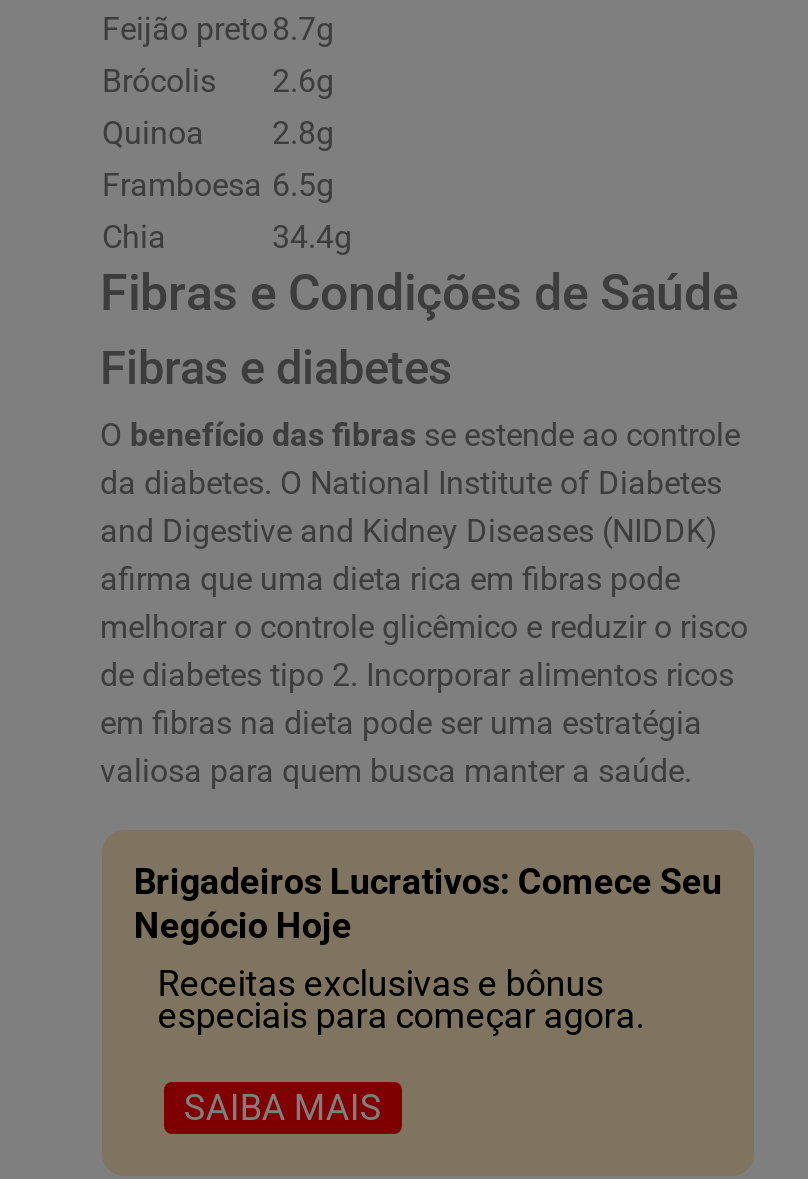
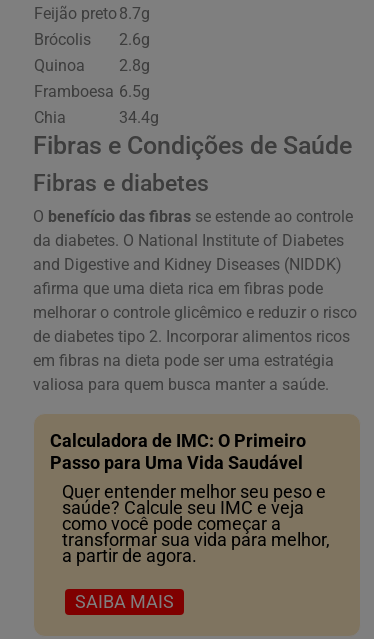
- Brigadeiros Lucrativos: Comece Seu
- Negócio Hoje
- Receitas exclusivas e bônus
- especiais para começar agora.
+ Calculadora de IMC: O Primeiro
+ Passo para Uma Vida Saudável
+ Quer entender melhor seu peso e
+ saúde? Calcule seu IMC e veja
+ como você pode começar a
+ transformar sua vida para melhor,
+ a partir de agora.
